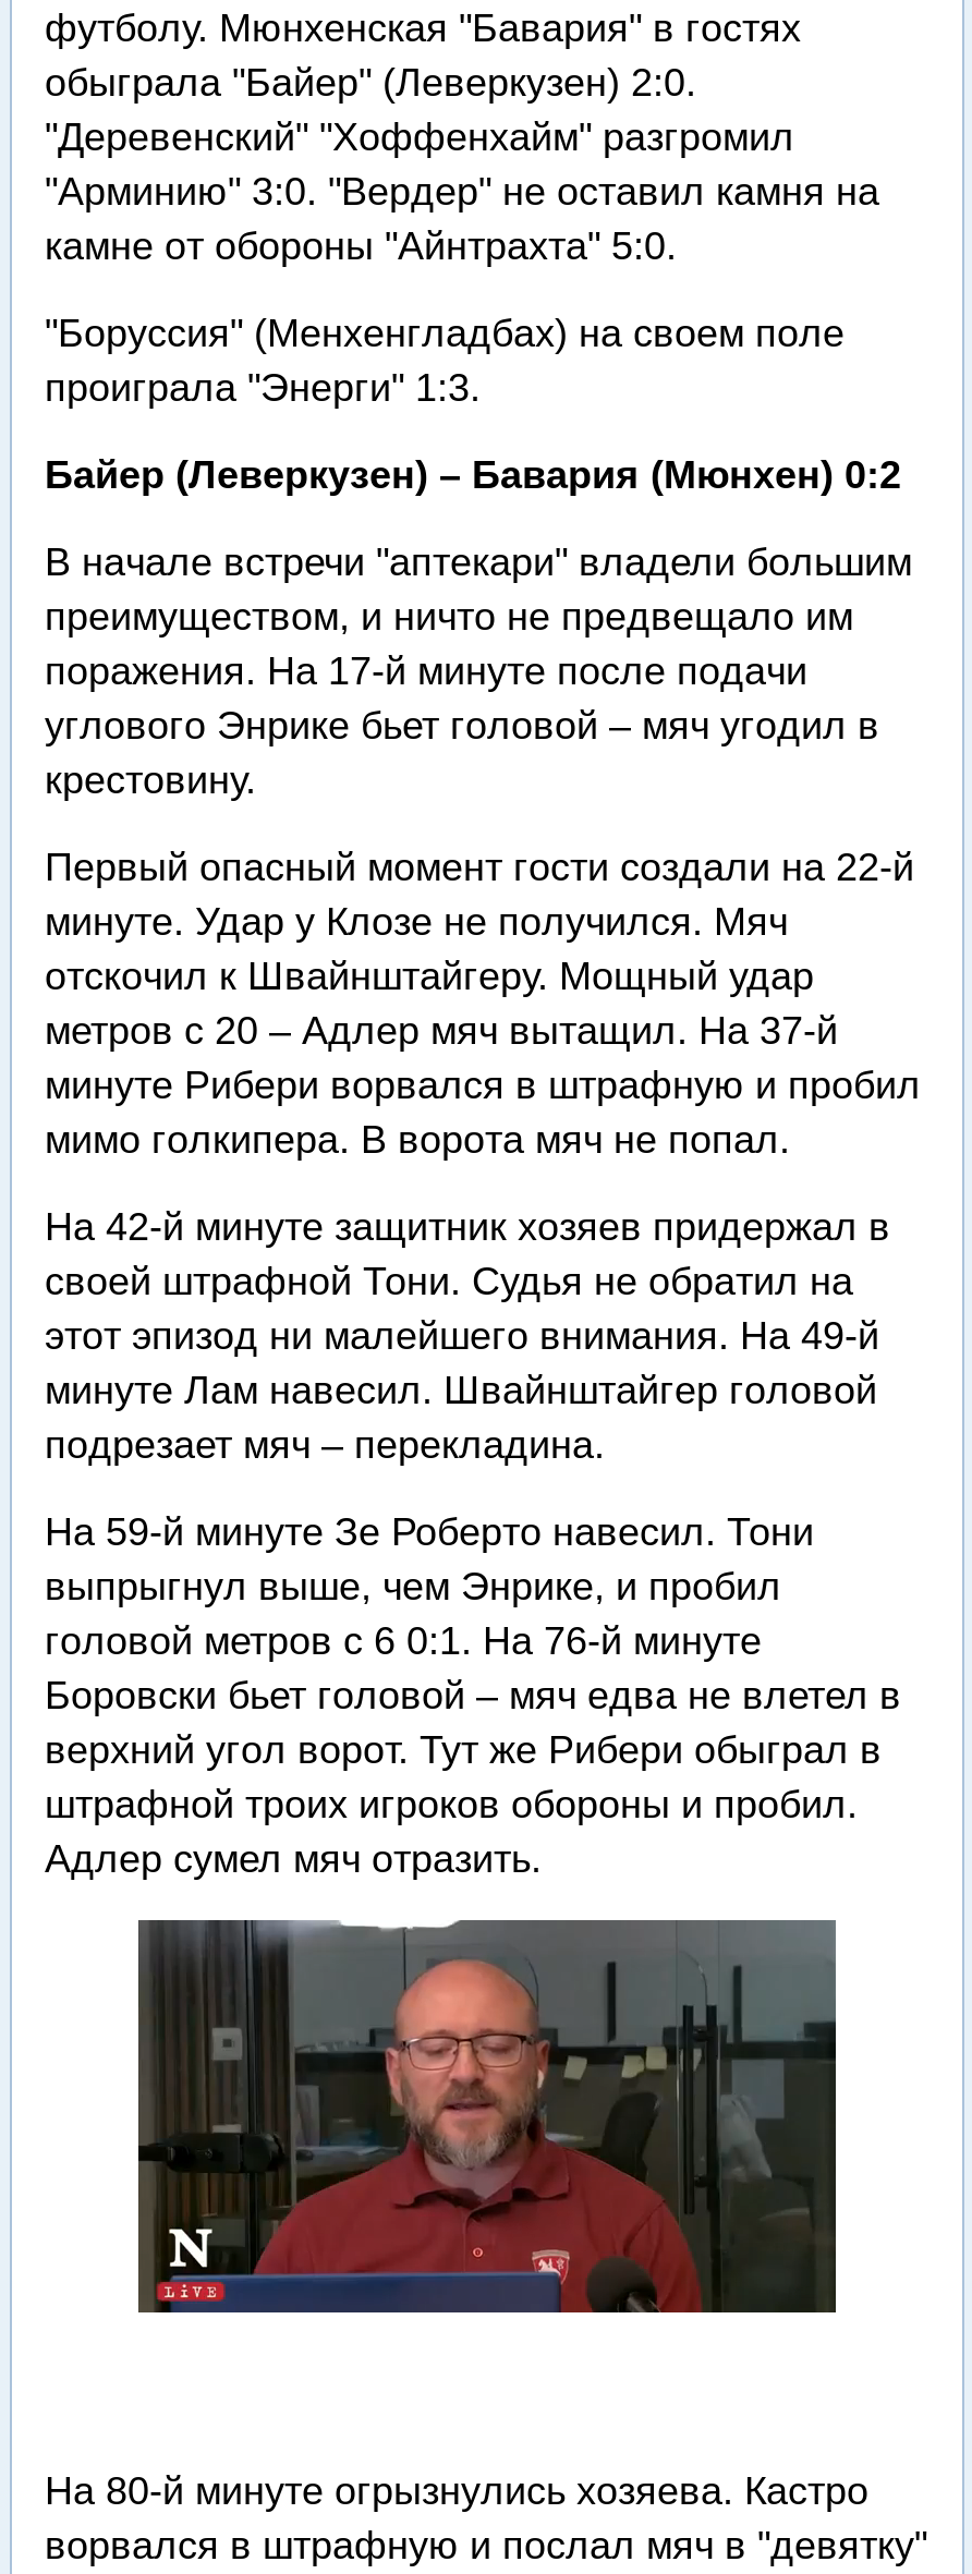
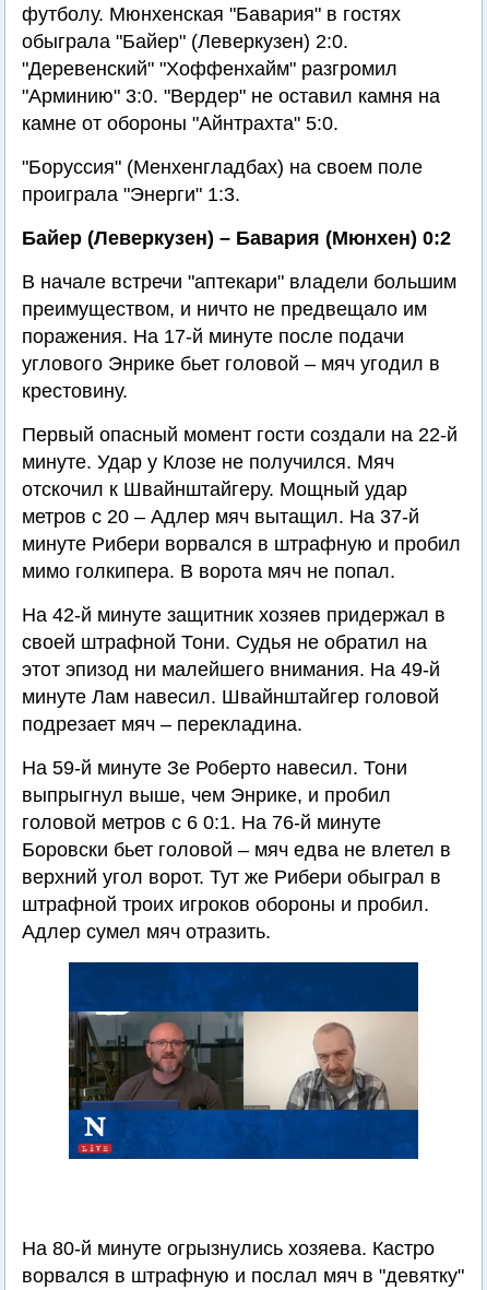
- [image]
+ [image]
